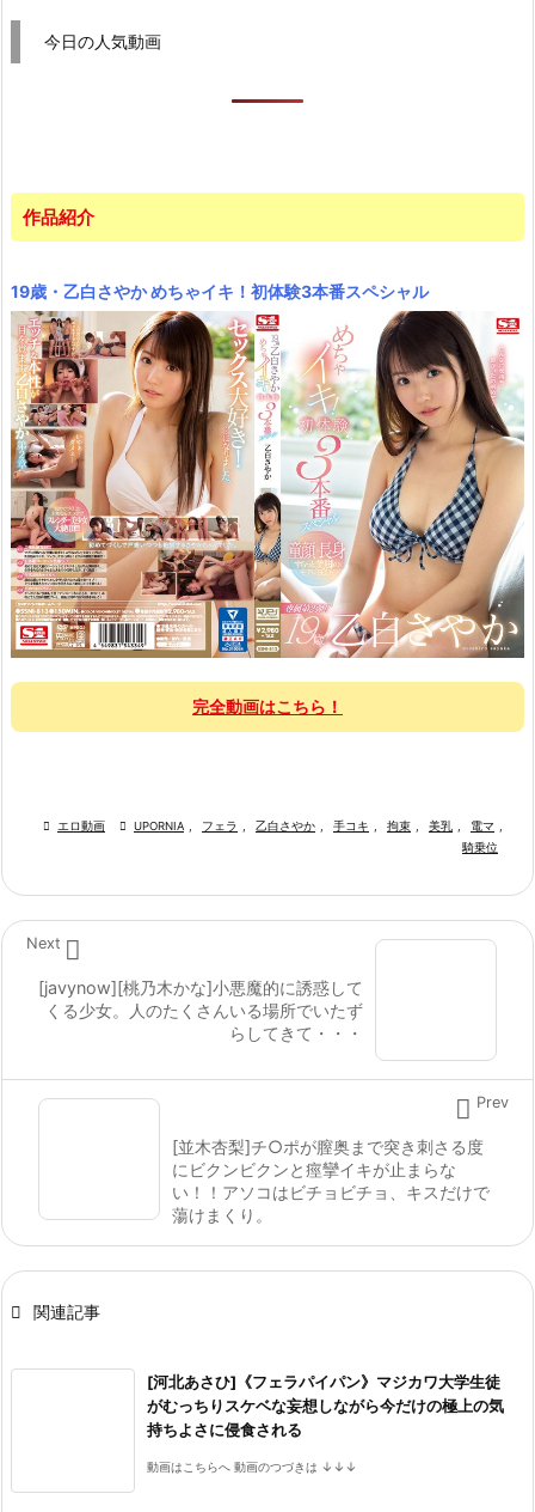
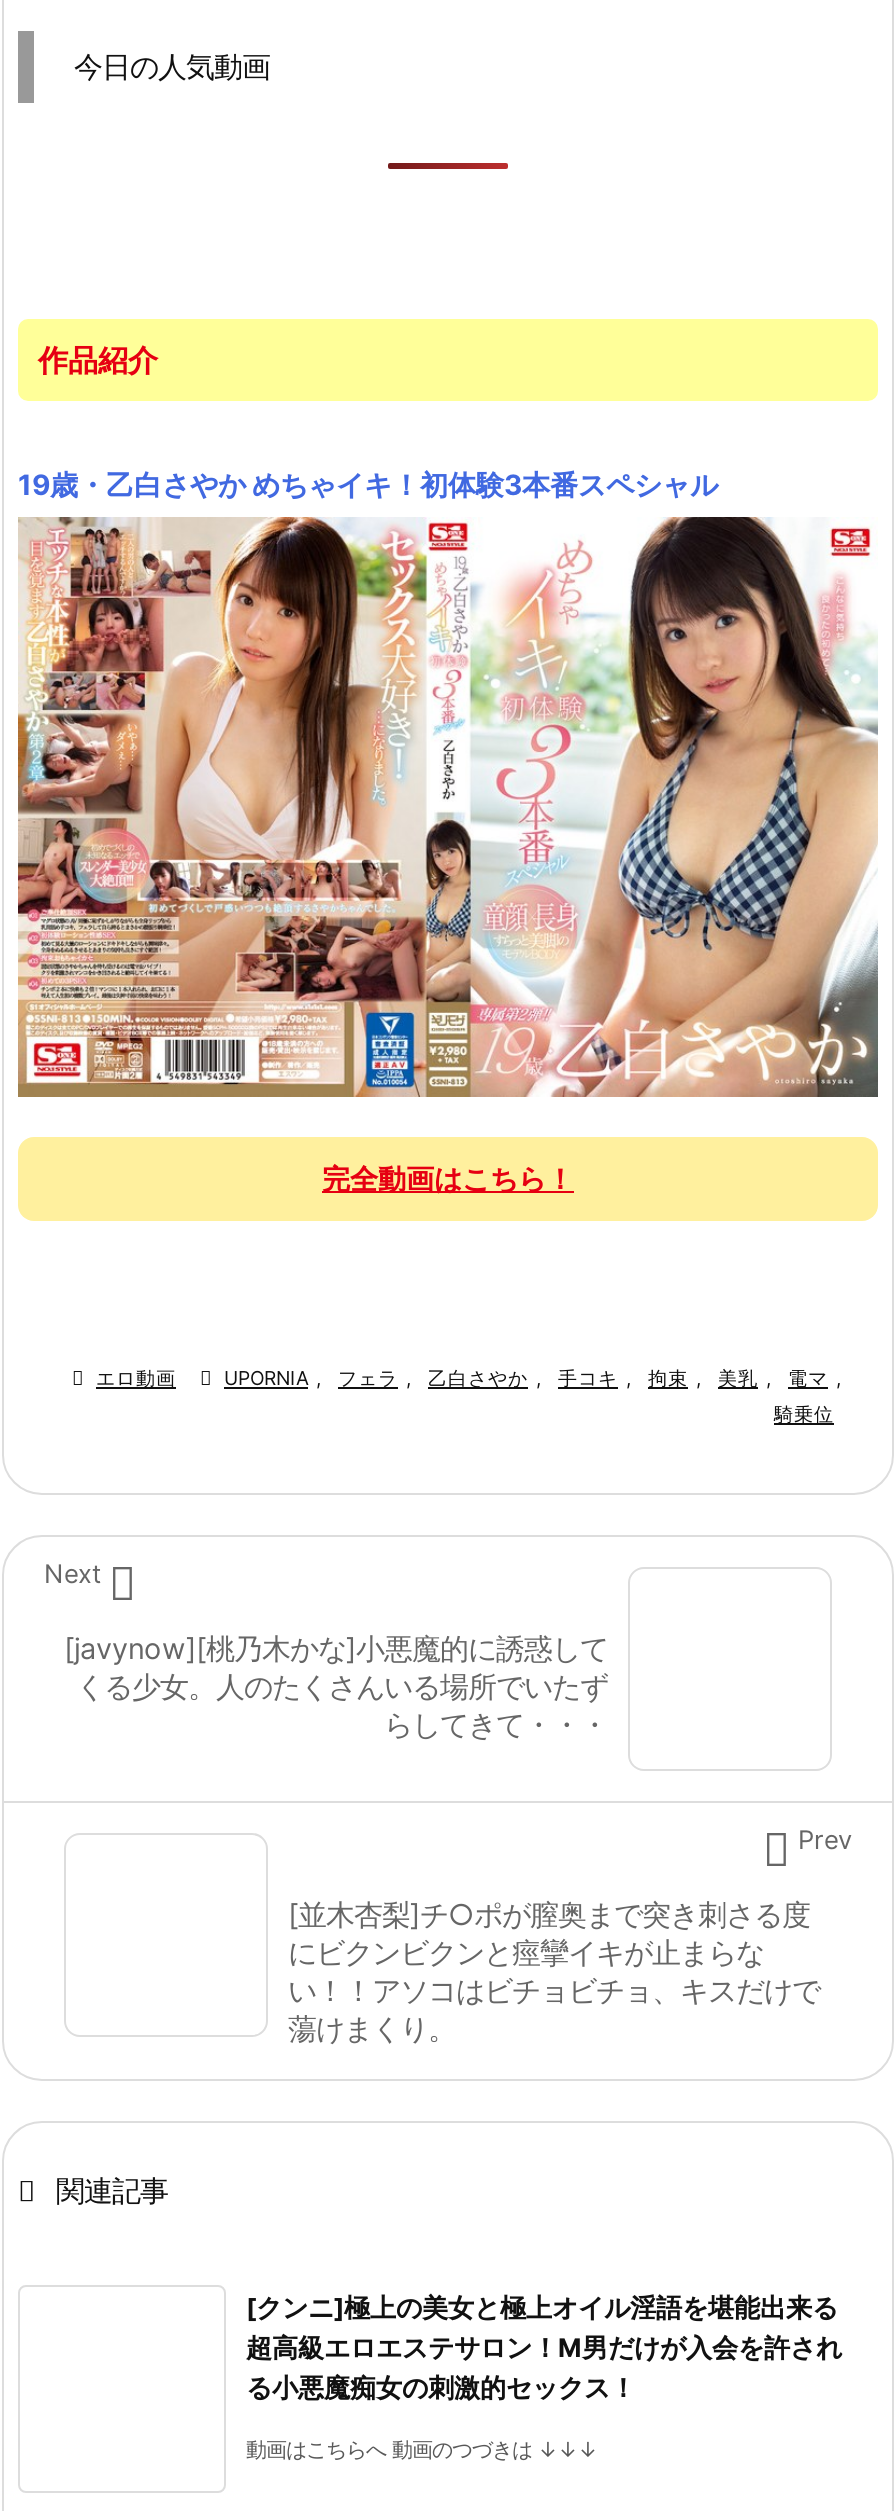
- [河北あさひ]《フェラパイパン》マジカワ大学生徒
- がむっちりスケベな妄想しながら今だけの極上の気
- 持ちよさに侵食される
+ [クンニ]極上の美女と極上オイル淫語を堪能出来る
+ 超高級エロエステサロン！M男だけが入会を許され
+ る小悪魔痴女の刺激的セックス！
